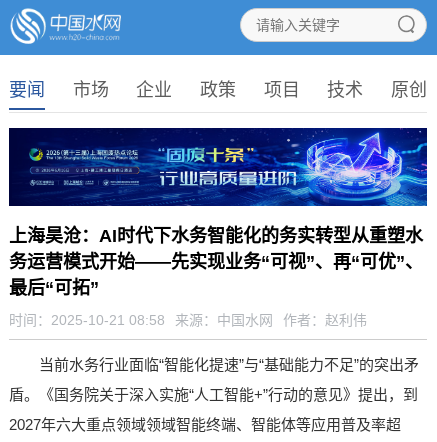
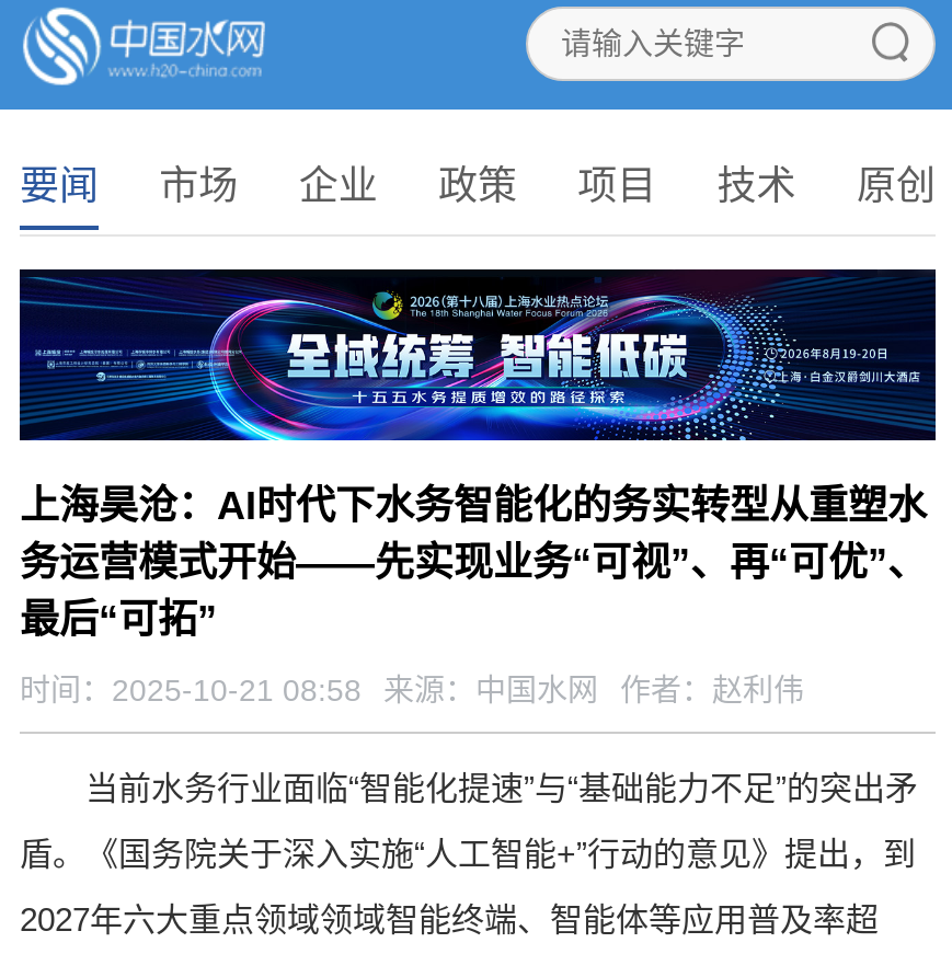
- [image]
+ [image]
